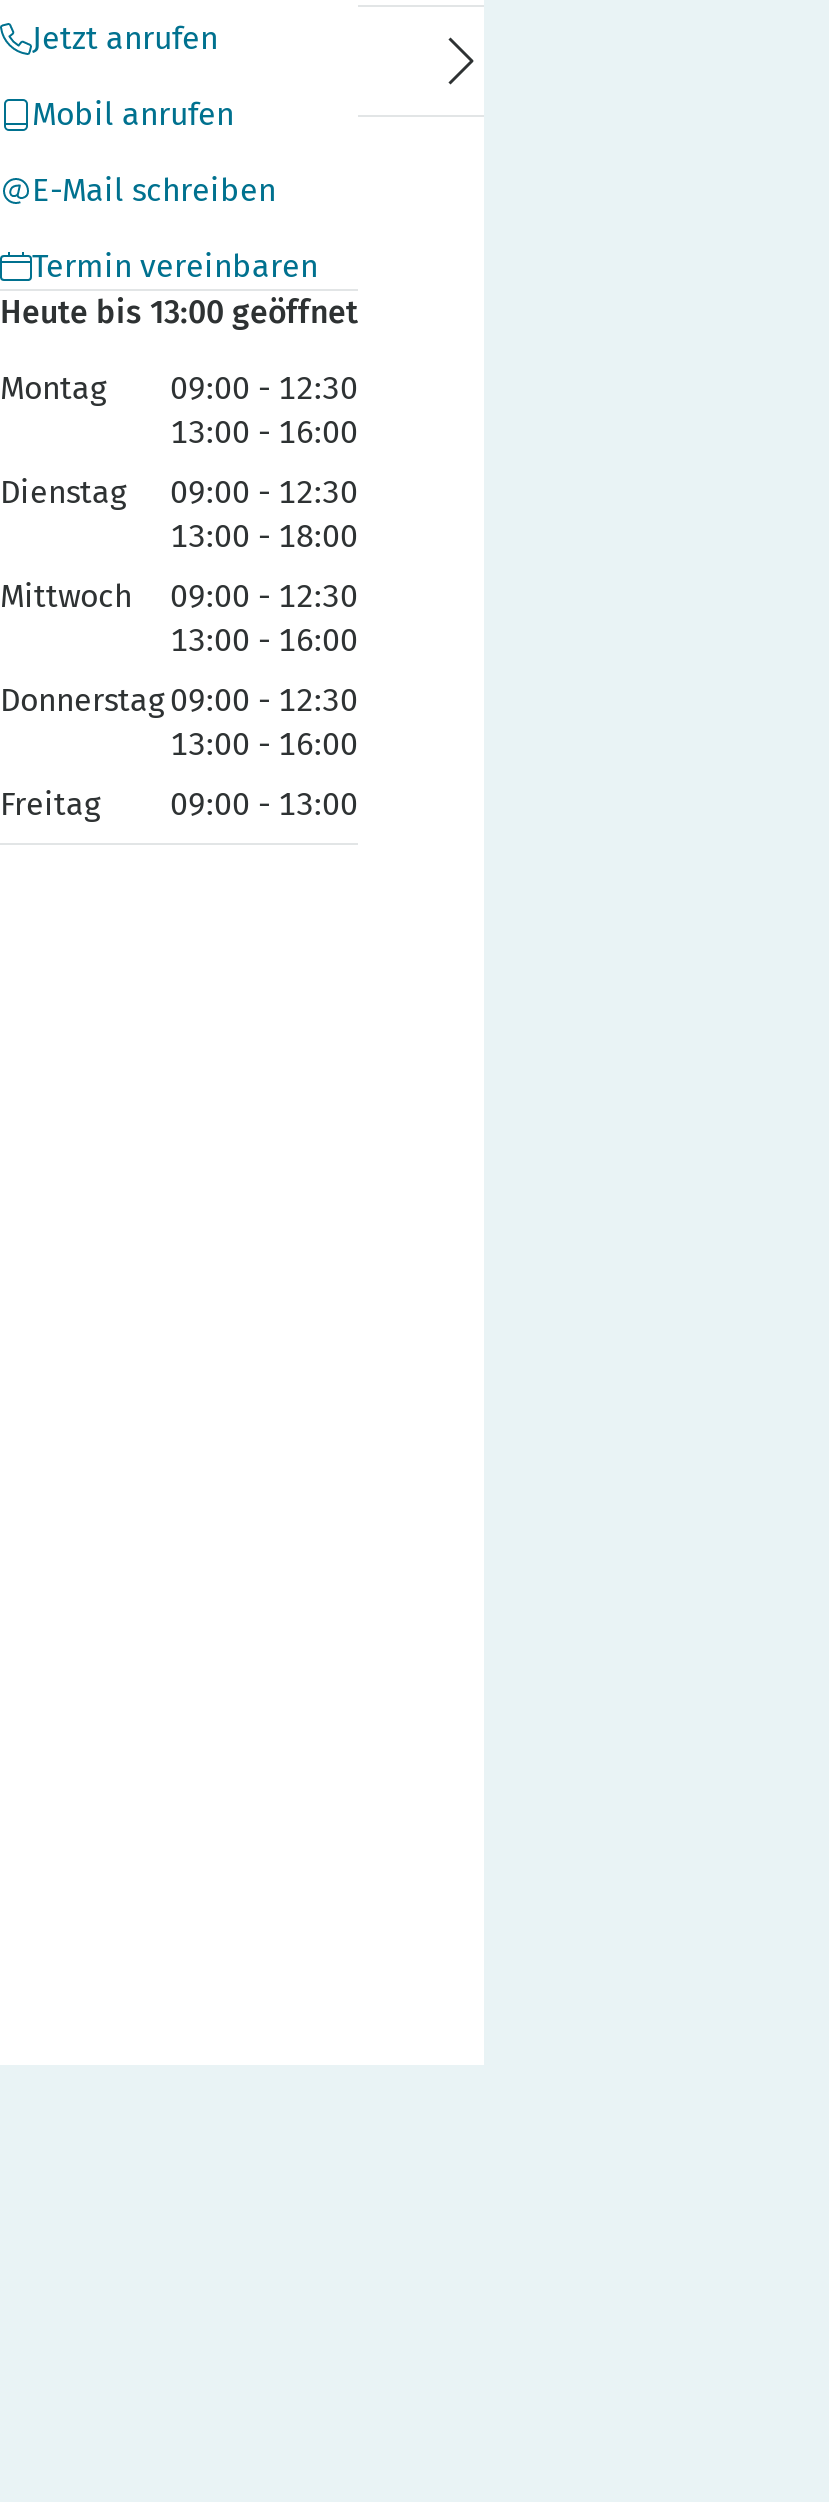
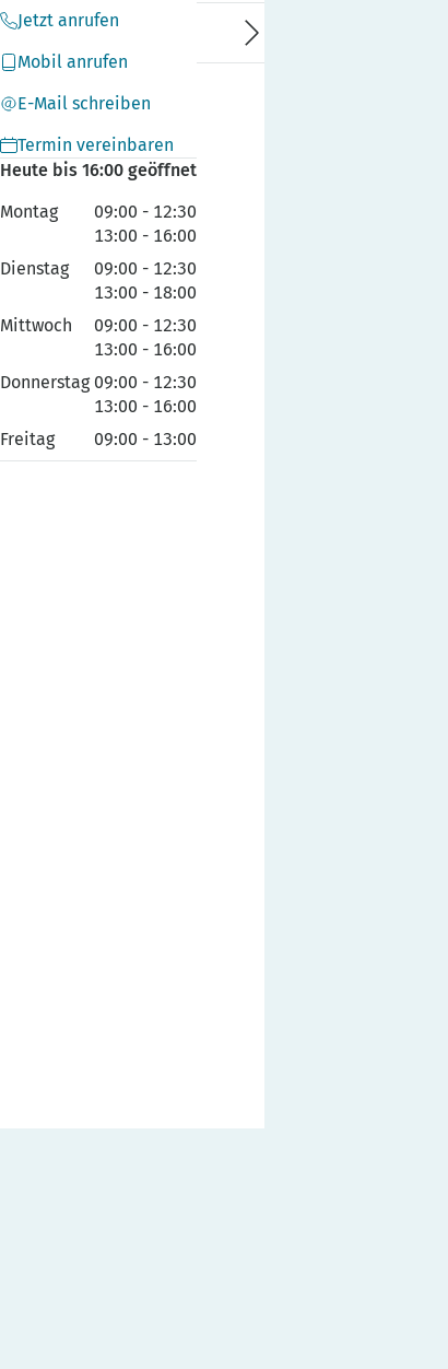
- Heute bis 13:00 geöffnet
+ Heute bis 16:00 geöffnet
